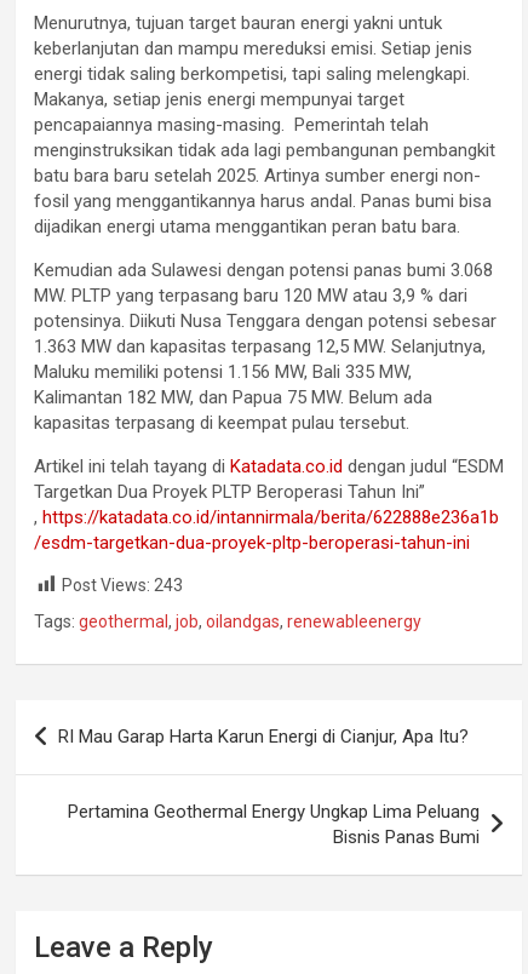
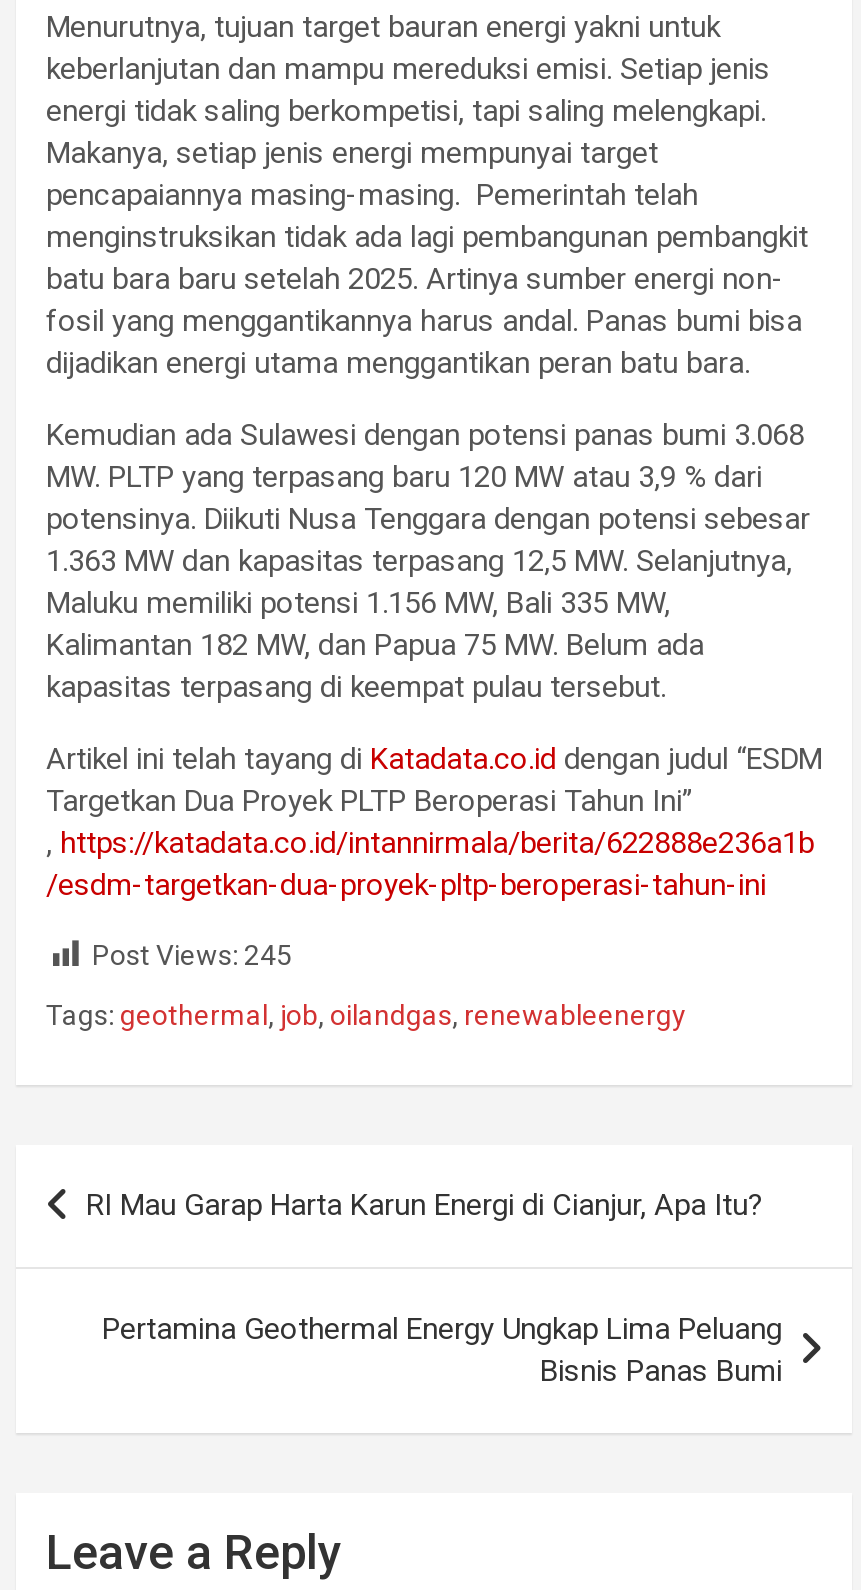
- Post Views: 243
+ Post Views: 245
